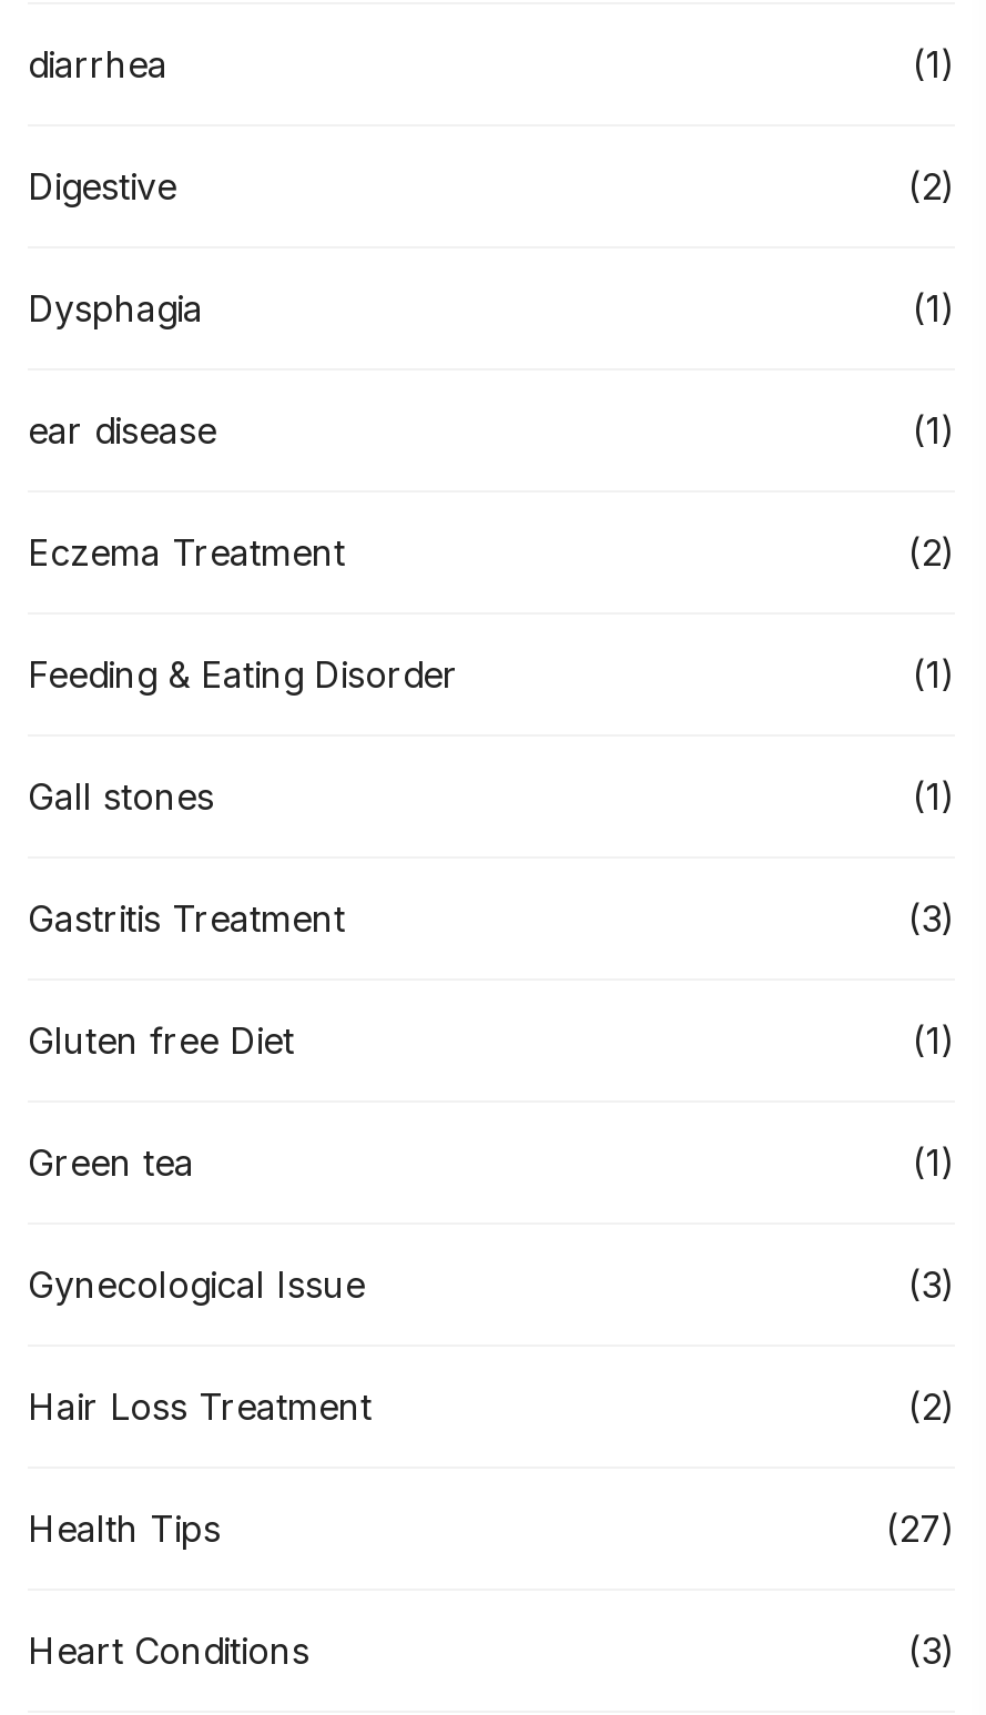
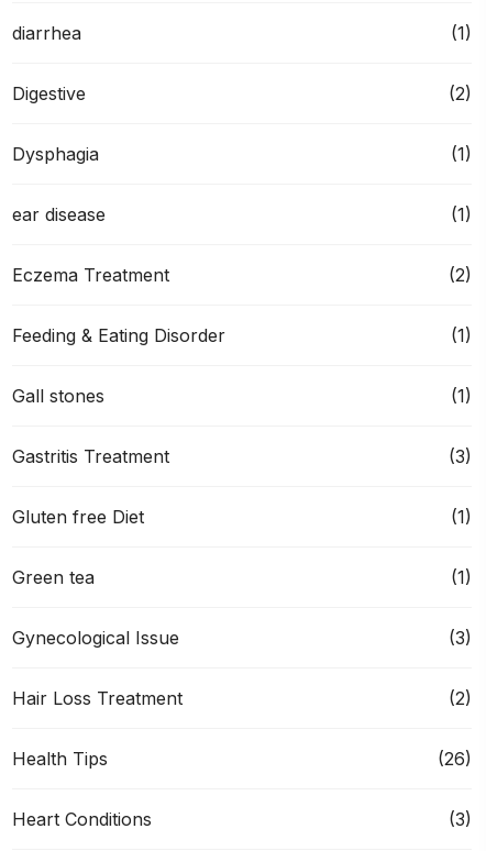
- (27)
+ (26)
